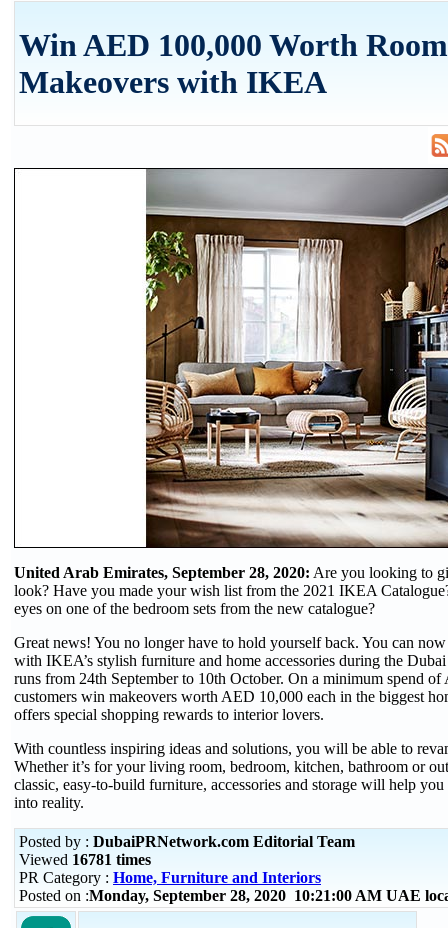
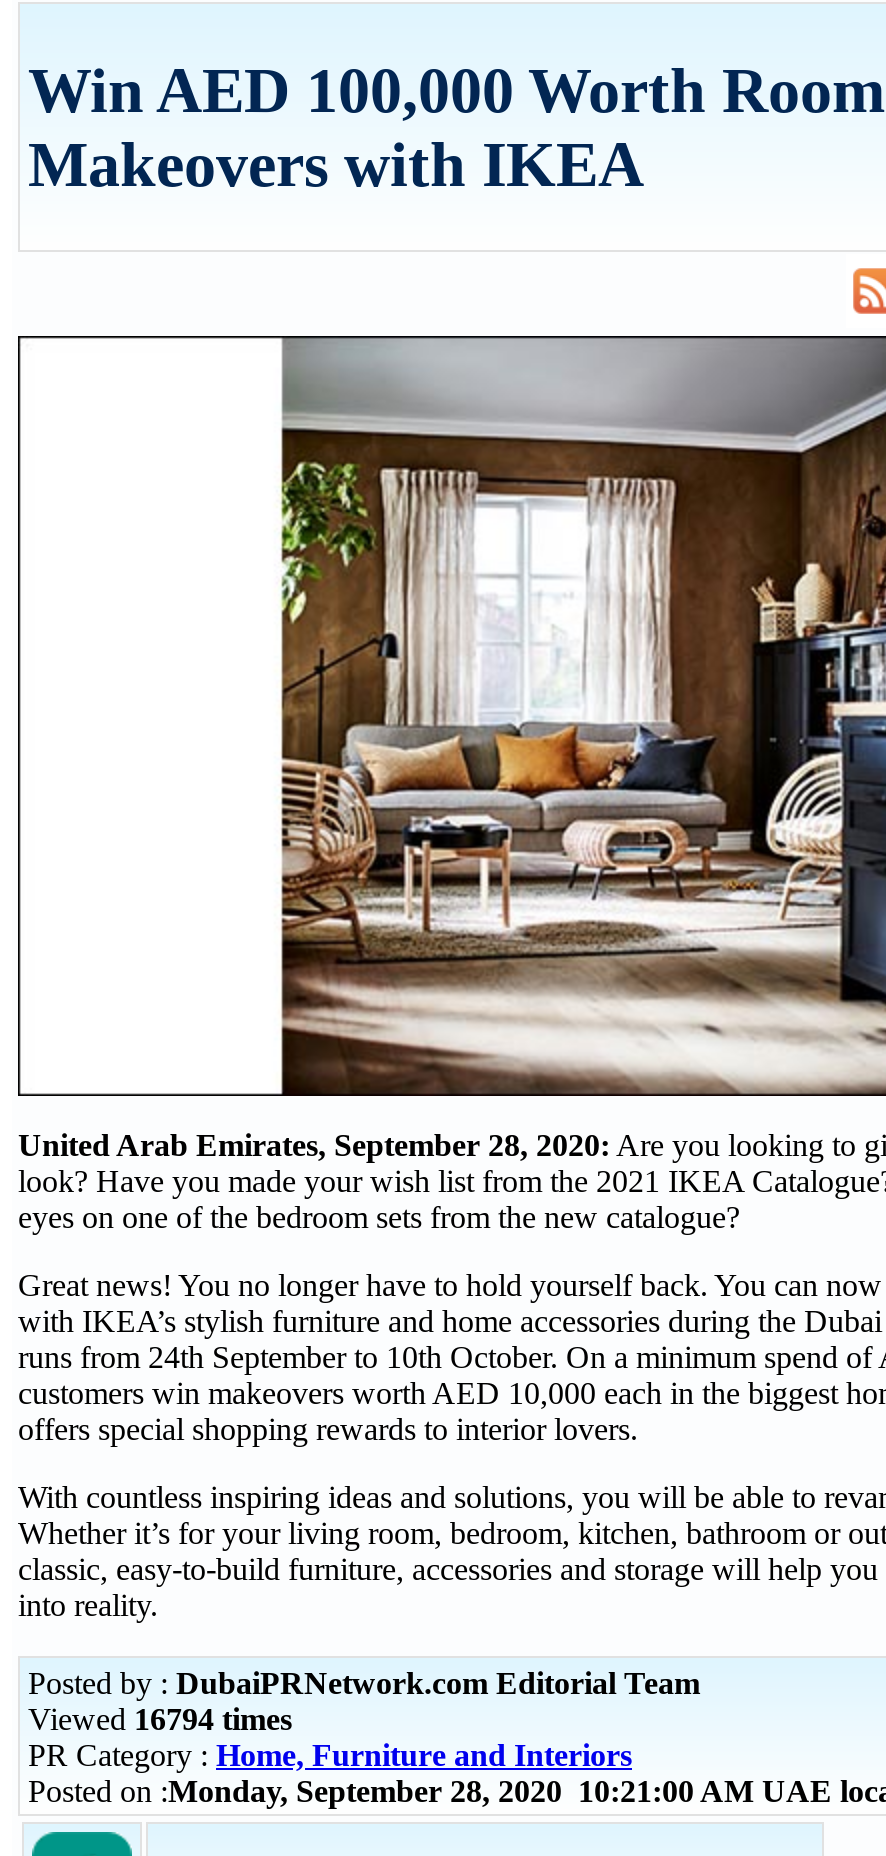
- Viewed 16781 times
+ Viewed 16794 times
